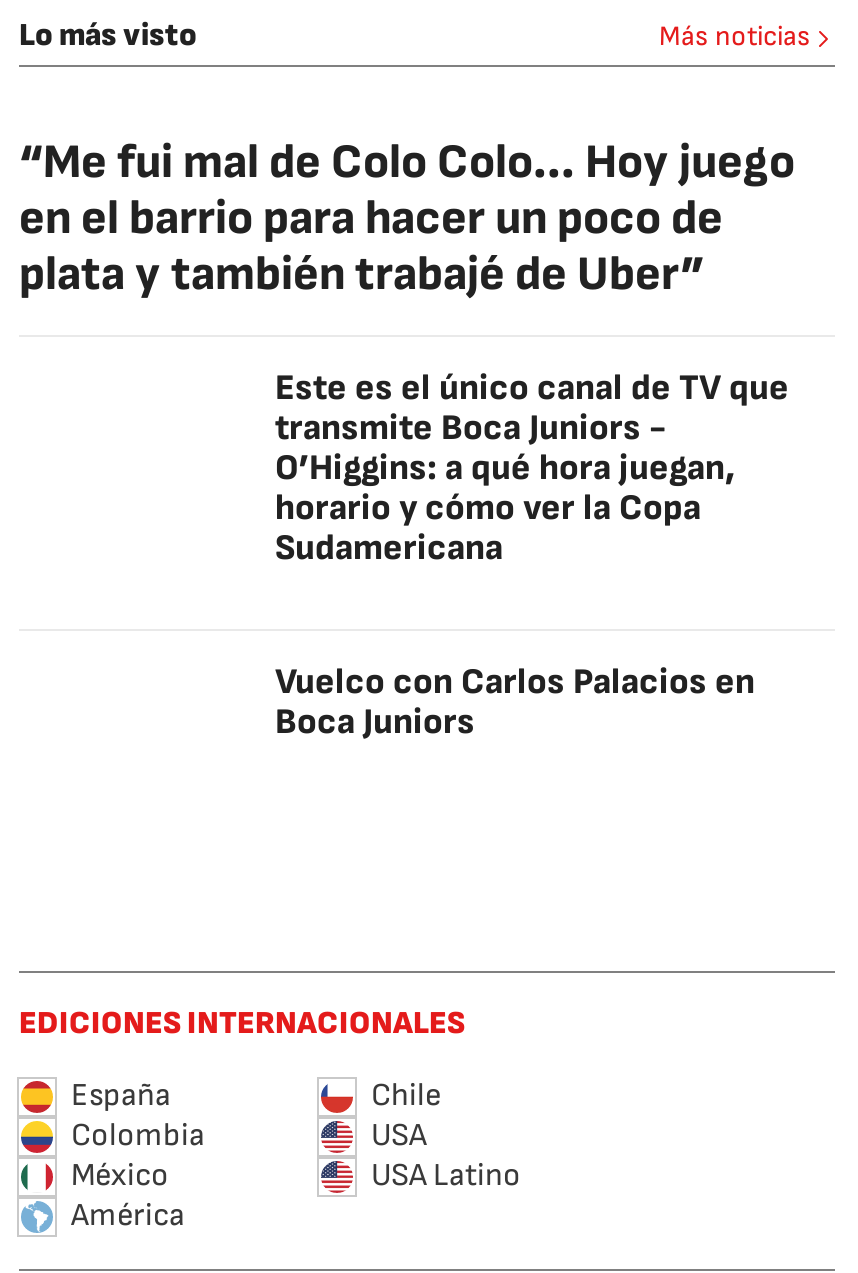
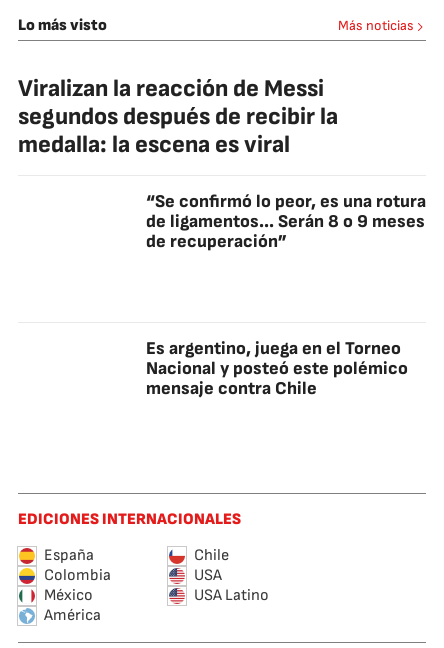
- “Me fui mal de Colo Colo... Hoy juego
- en el barrio para hacer un poco de
- plata y también trabajé de Uber”
+ Viralizan la reacción de Messi
+ segundos después de recibir la
+ medalla: la escena es viral

- Este es el único canal de TV que
- transmite Boca Juniors -
- O’Higgins: a qué hora juegan,
- horario y cómo ver la Copa
- Sudamericana
+ “Se confirmó lo peor, es una rotura
+ de ligamentos... Serán 8 o 9 meses
+ de recuperación”

- Vuelco con Carlos Palacios en
- Boca Juniors
+ Es argentino, juega en el Torneo
+ Nacional y posteó este polémico
+ mensaje contra Chile
